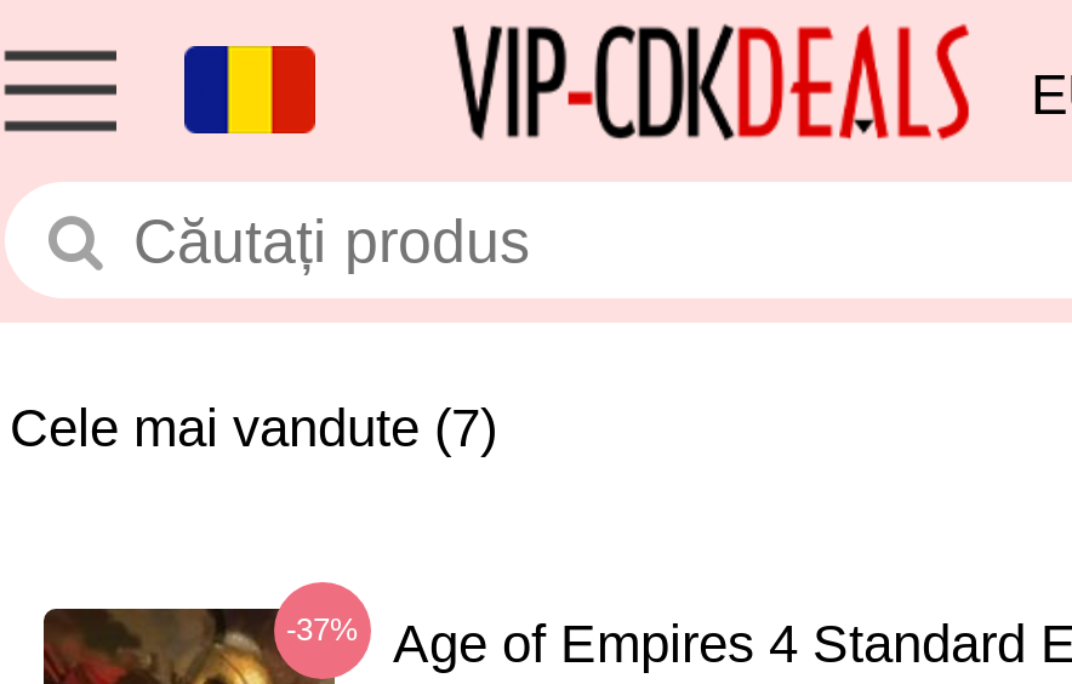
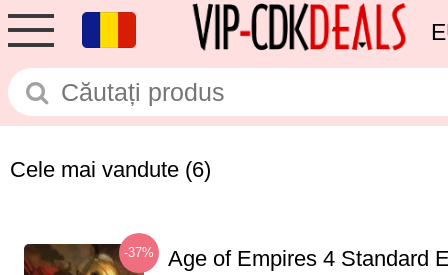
- Cele mai vandute (7)
+ Cele mai vandute (6)
